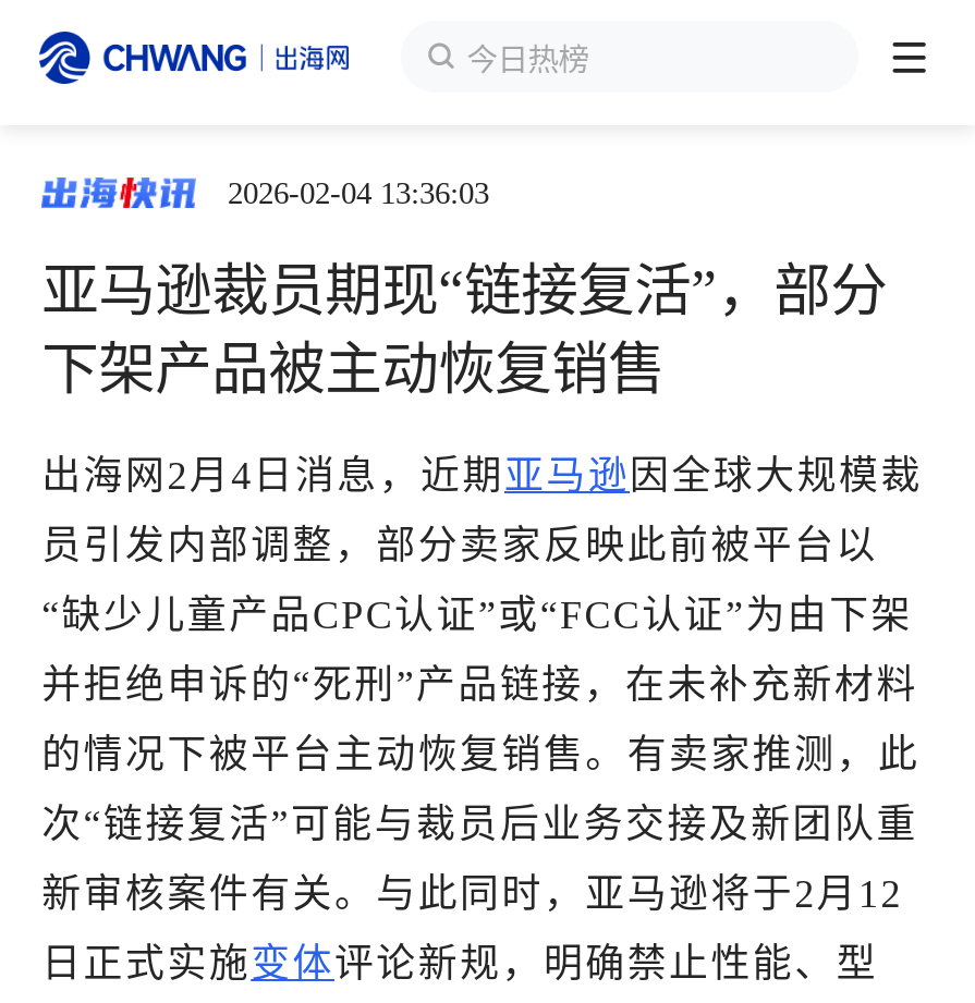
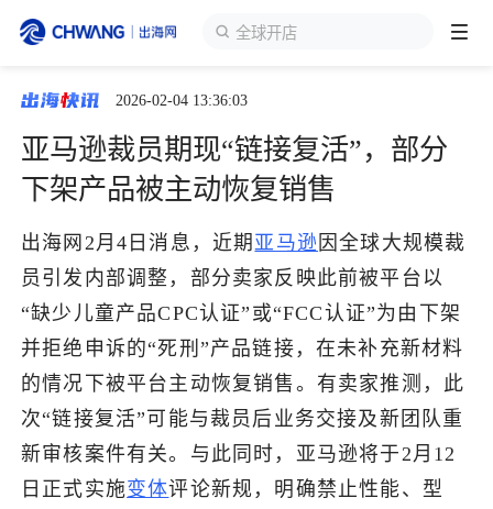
- 今日热榜
+ 全球开店
